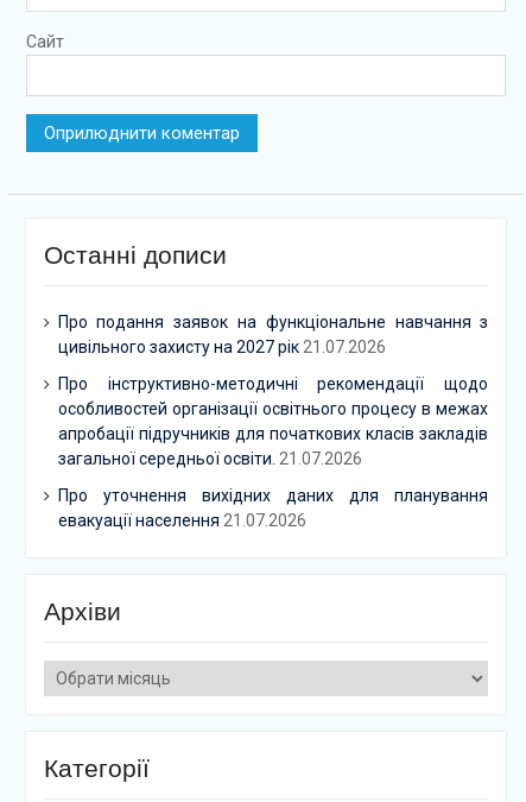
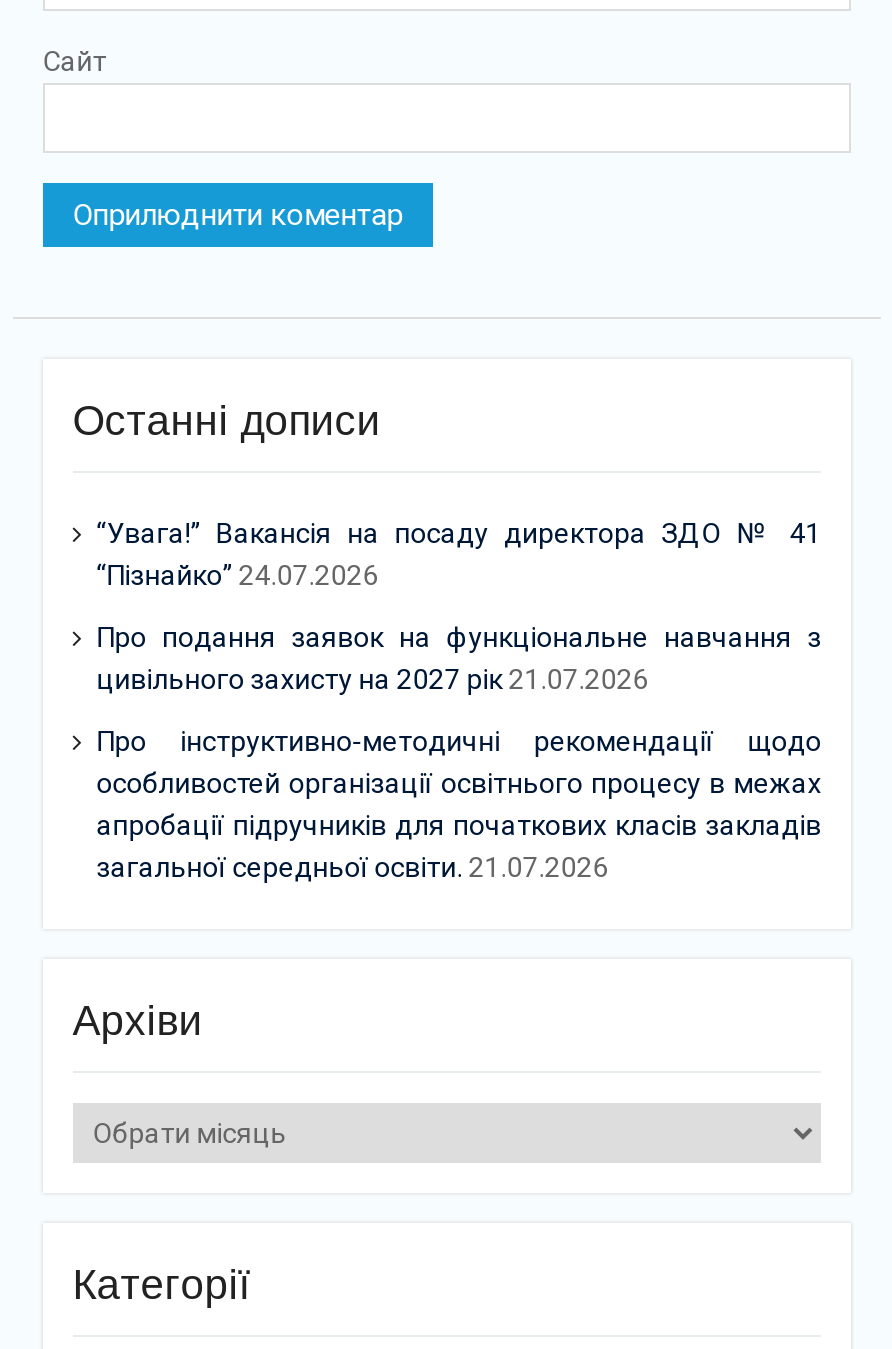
+ “Увага!” Вакансія на посаду директора ЗДО № 41
+ “Пізнайко” 24.07.2026

moved down: Про подання заявок на функціональне навчання з | цивільного захисту на 2027 рік 21.07.2026 | Про інструктивно-методичні рекомендації щодо | особливостей організації освітнього процесу в межах | апробації підручників для початкових класів закладів | загальної середньої освіти. 21.07.2026

- Про уточнення вихідних даних для планування
- евакуації населення 21.07.2026
